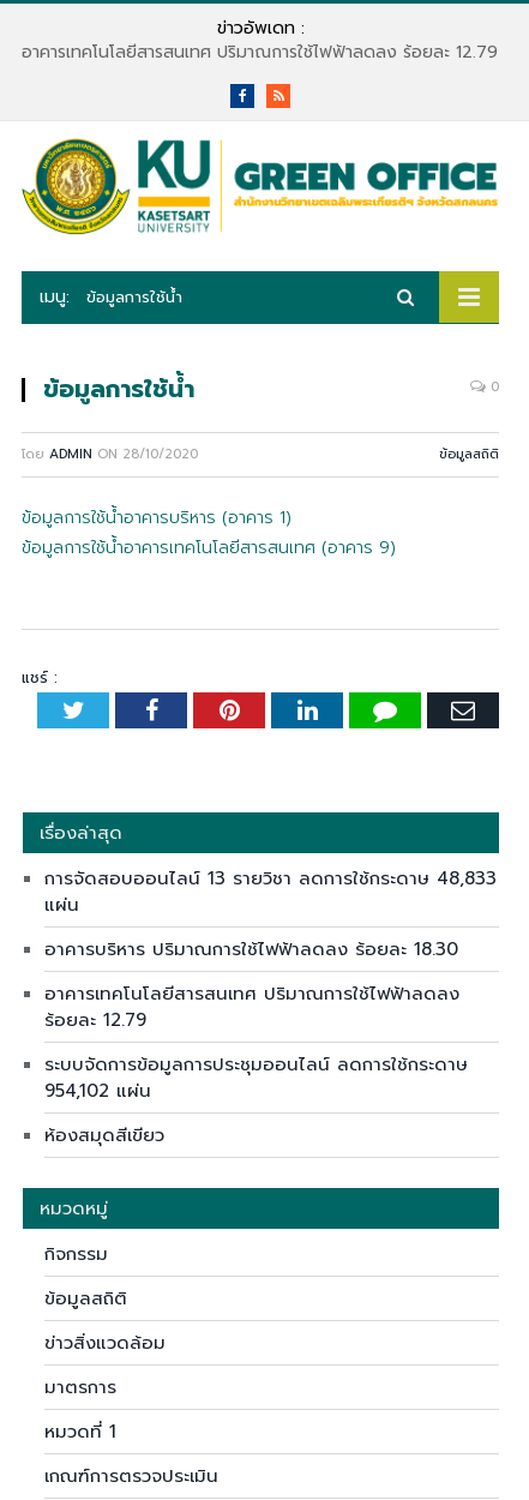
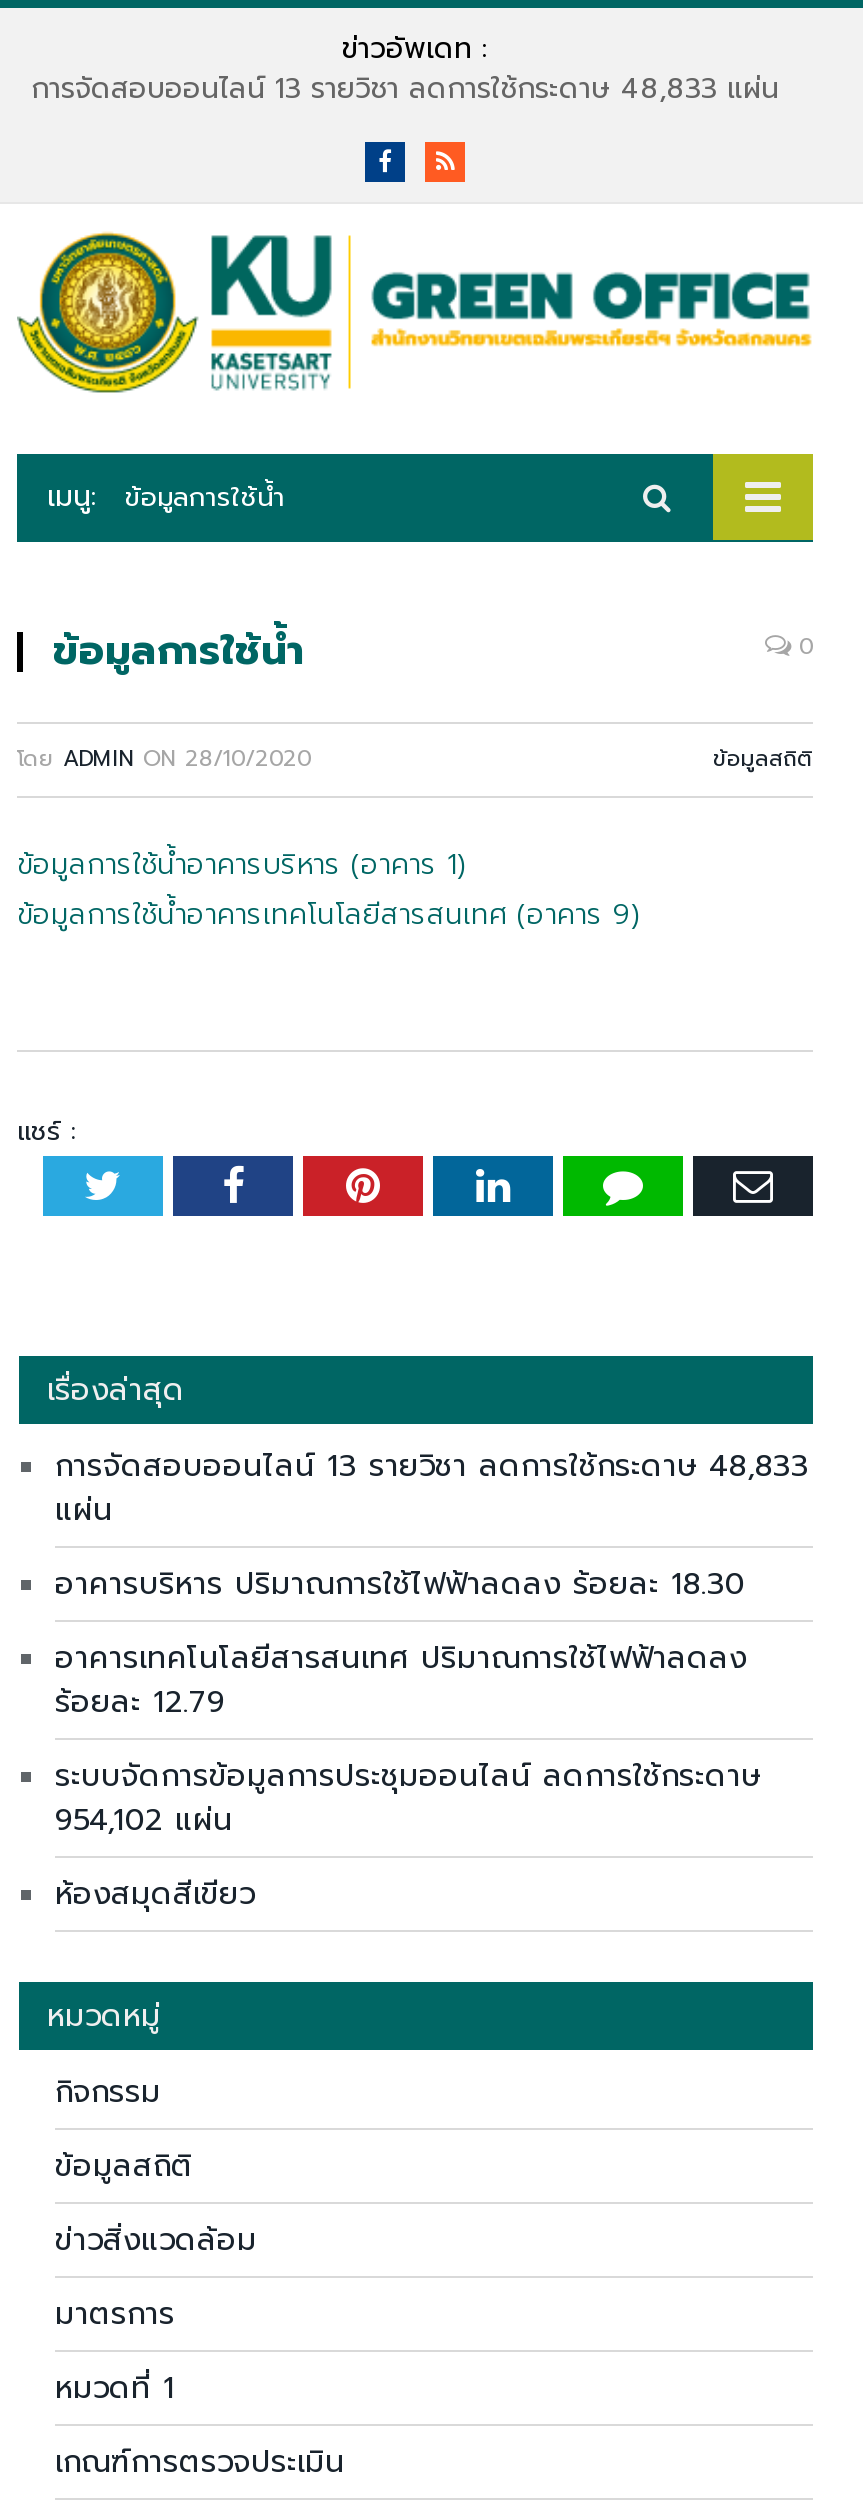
- อาคารเทคโนโลยีสารสนเทศ ปริมาณการใช้ไฟฟ้าลดลง ร้อยละ 12.79
+ การจัดสอบออนไลน์ 13 รายวิชา ลดการใช้กระดาษ 48,833 แผ่น
